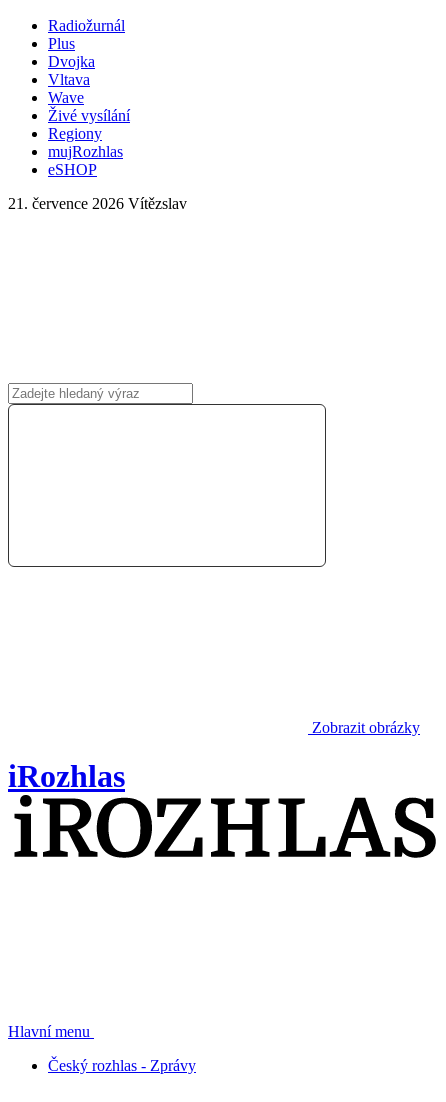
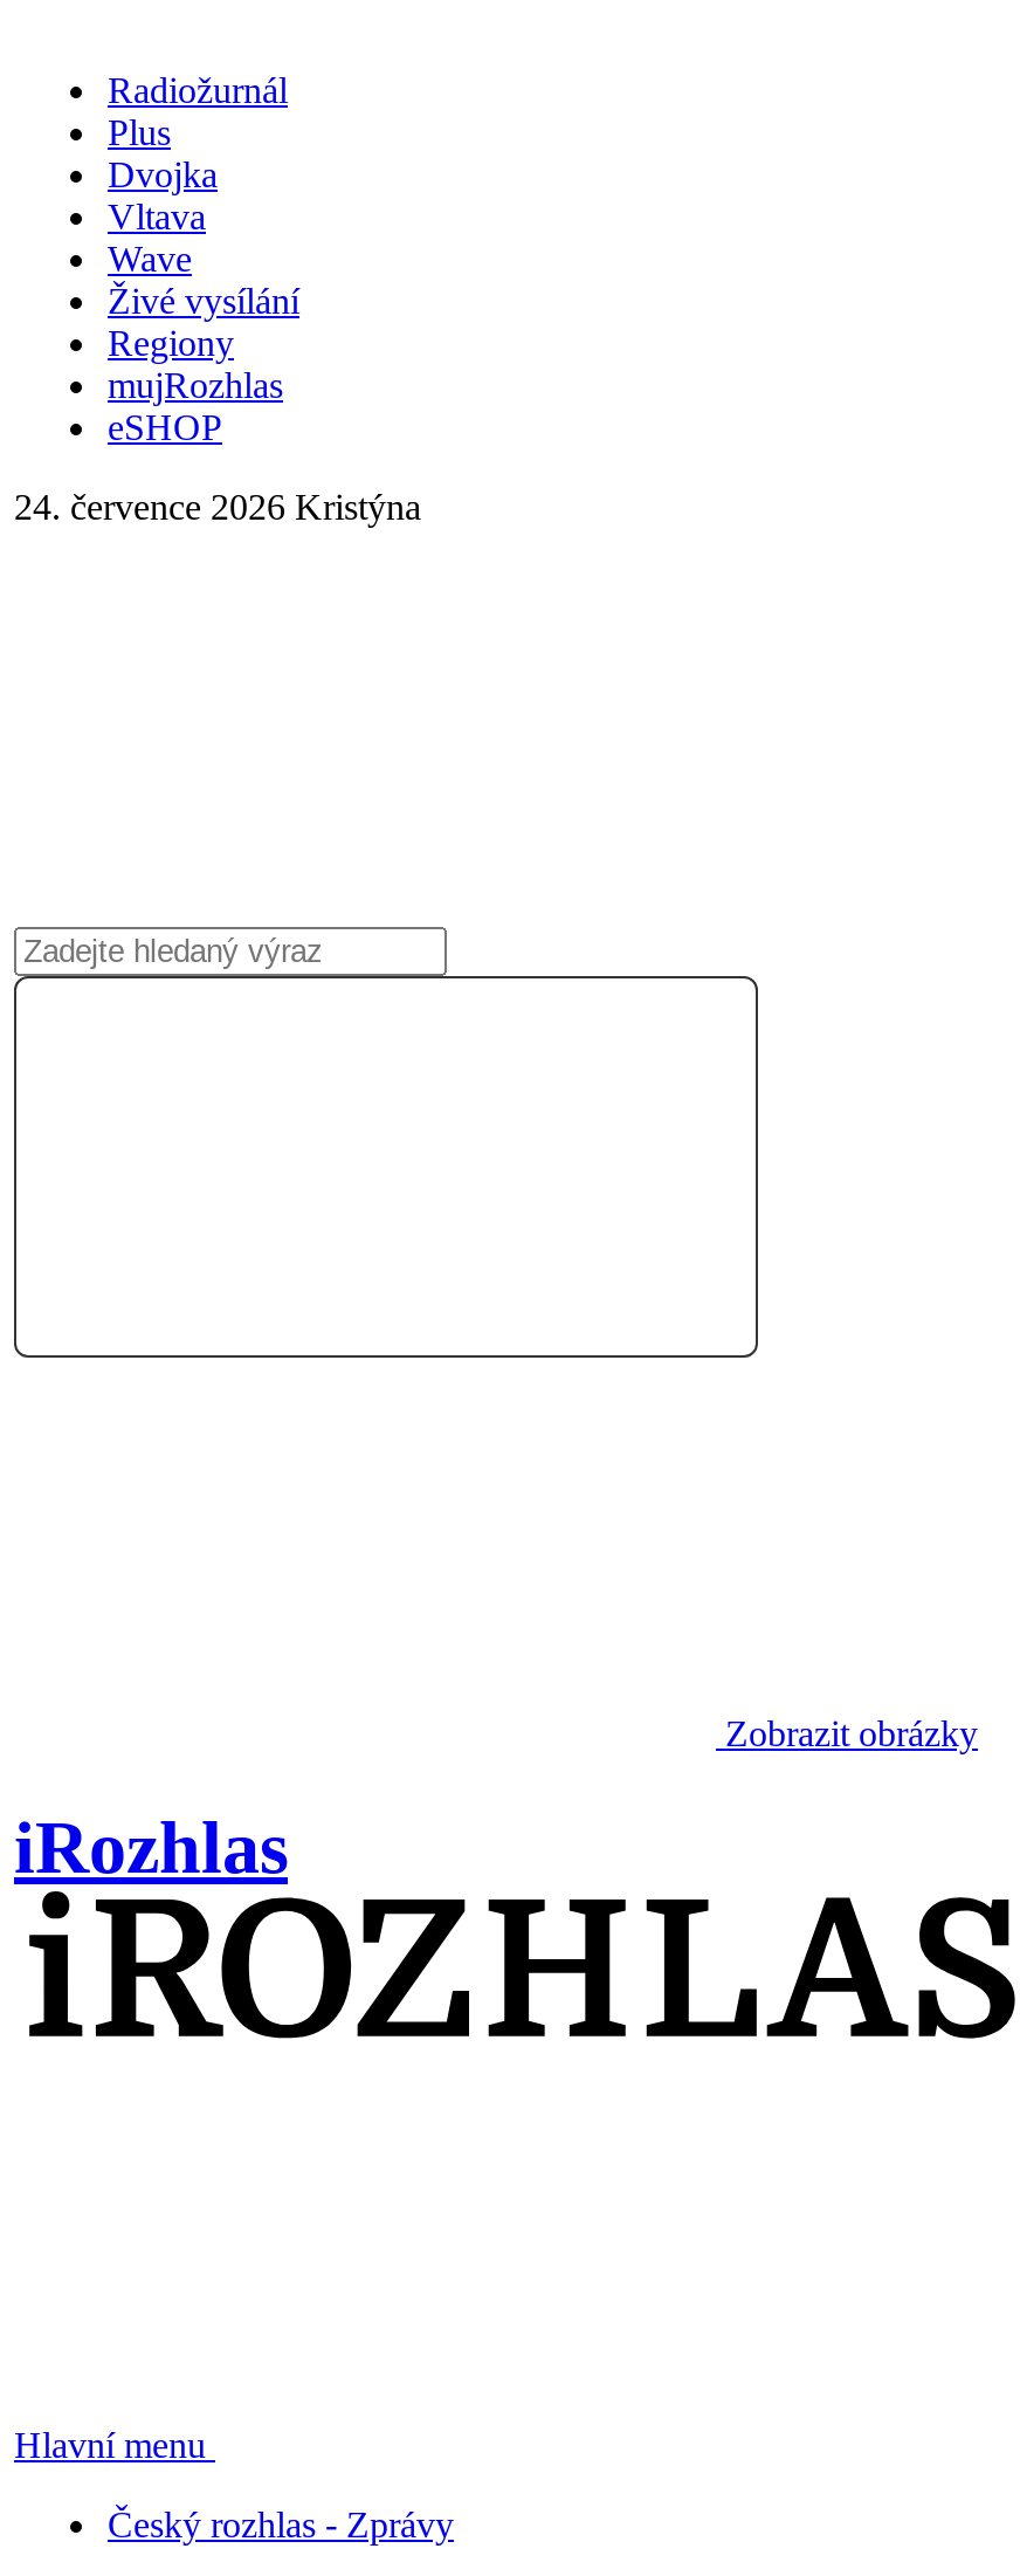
- 21. července 2026 Vítězslav
+ 24. července 2026 Kristýna
